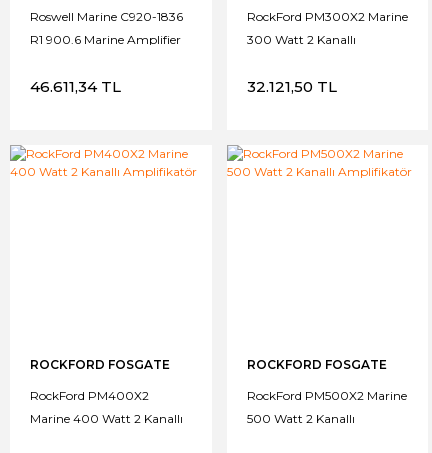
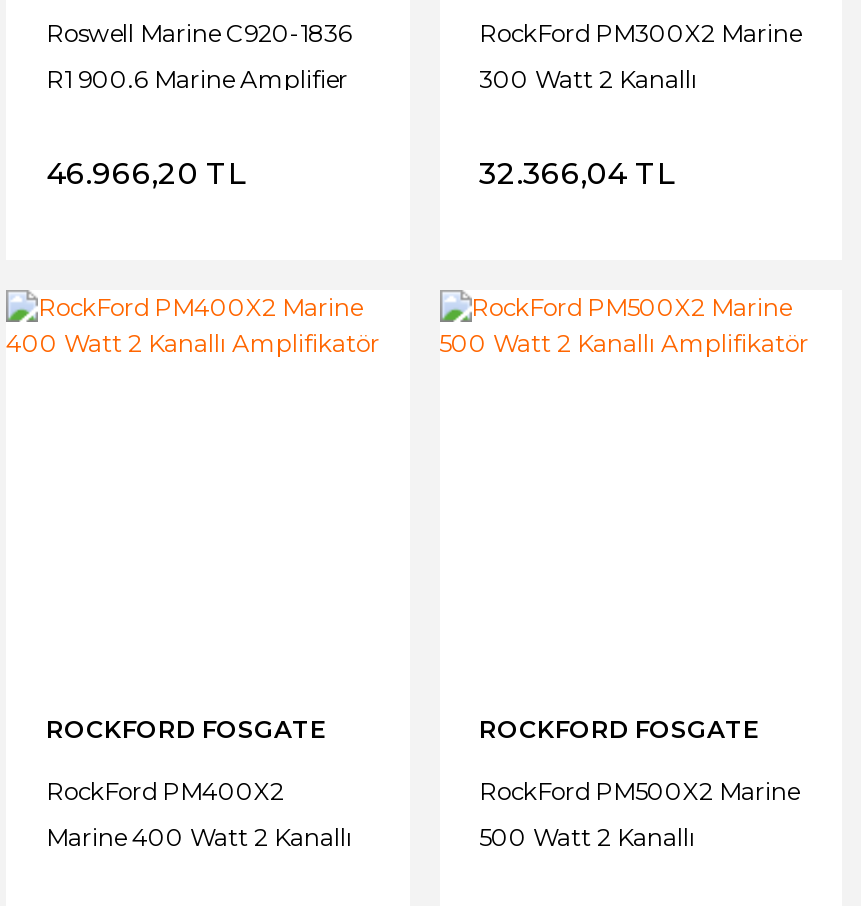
- 46.611,34 TL
+ 46.966,20 TL

- 32.121,50 TL
+ 32.366,04 TL
